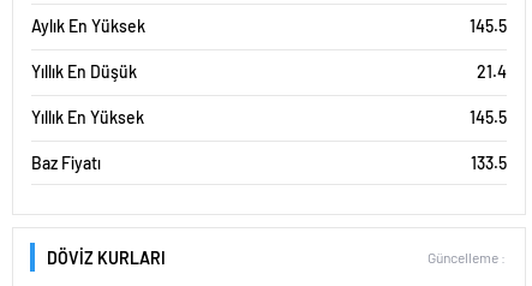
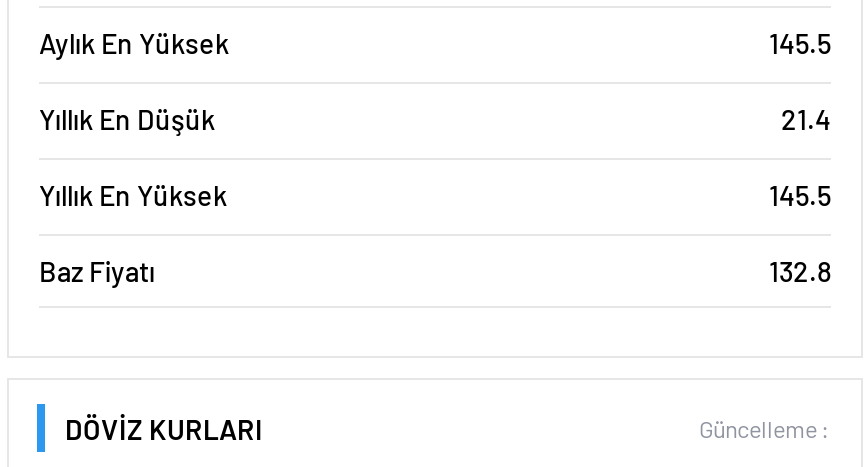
- 133.5
+ 132.8
